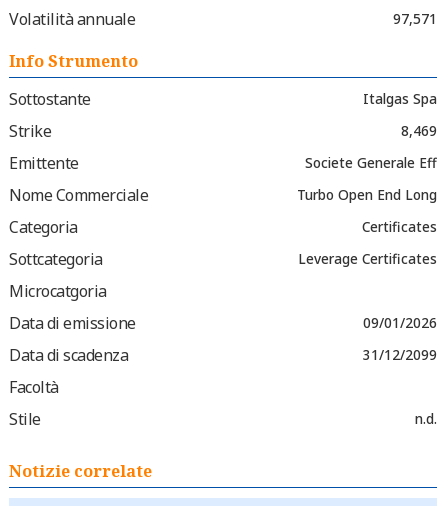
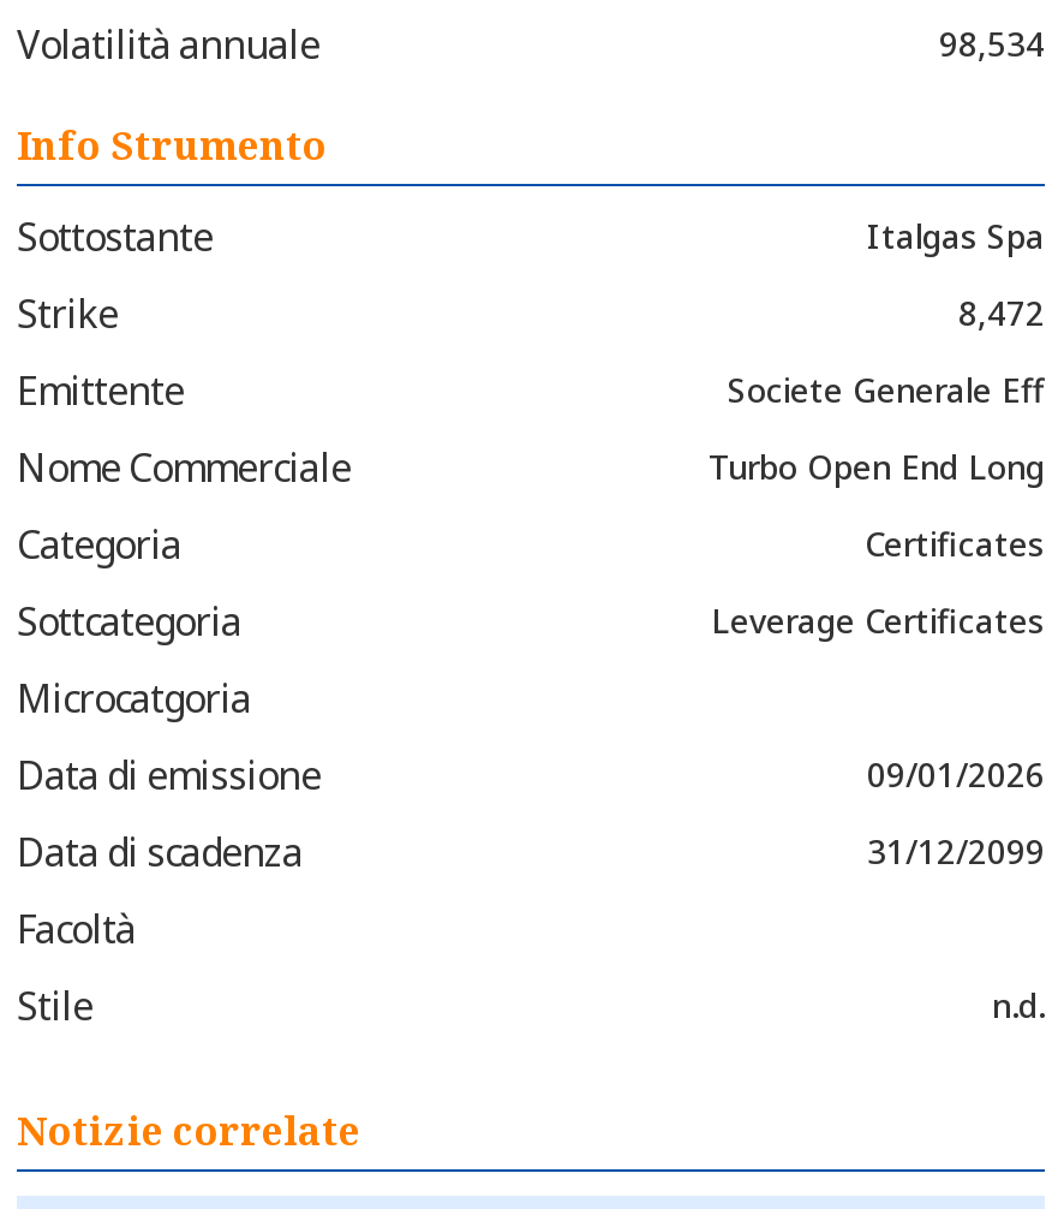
- 97,571
+ 98,534

- 8,469
+ 8,472
